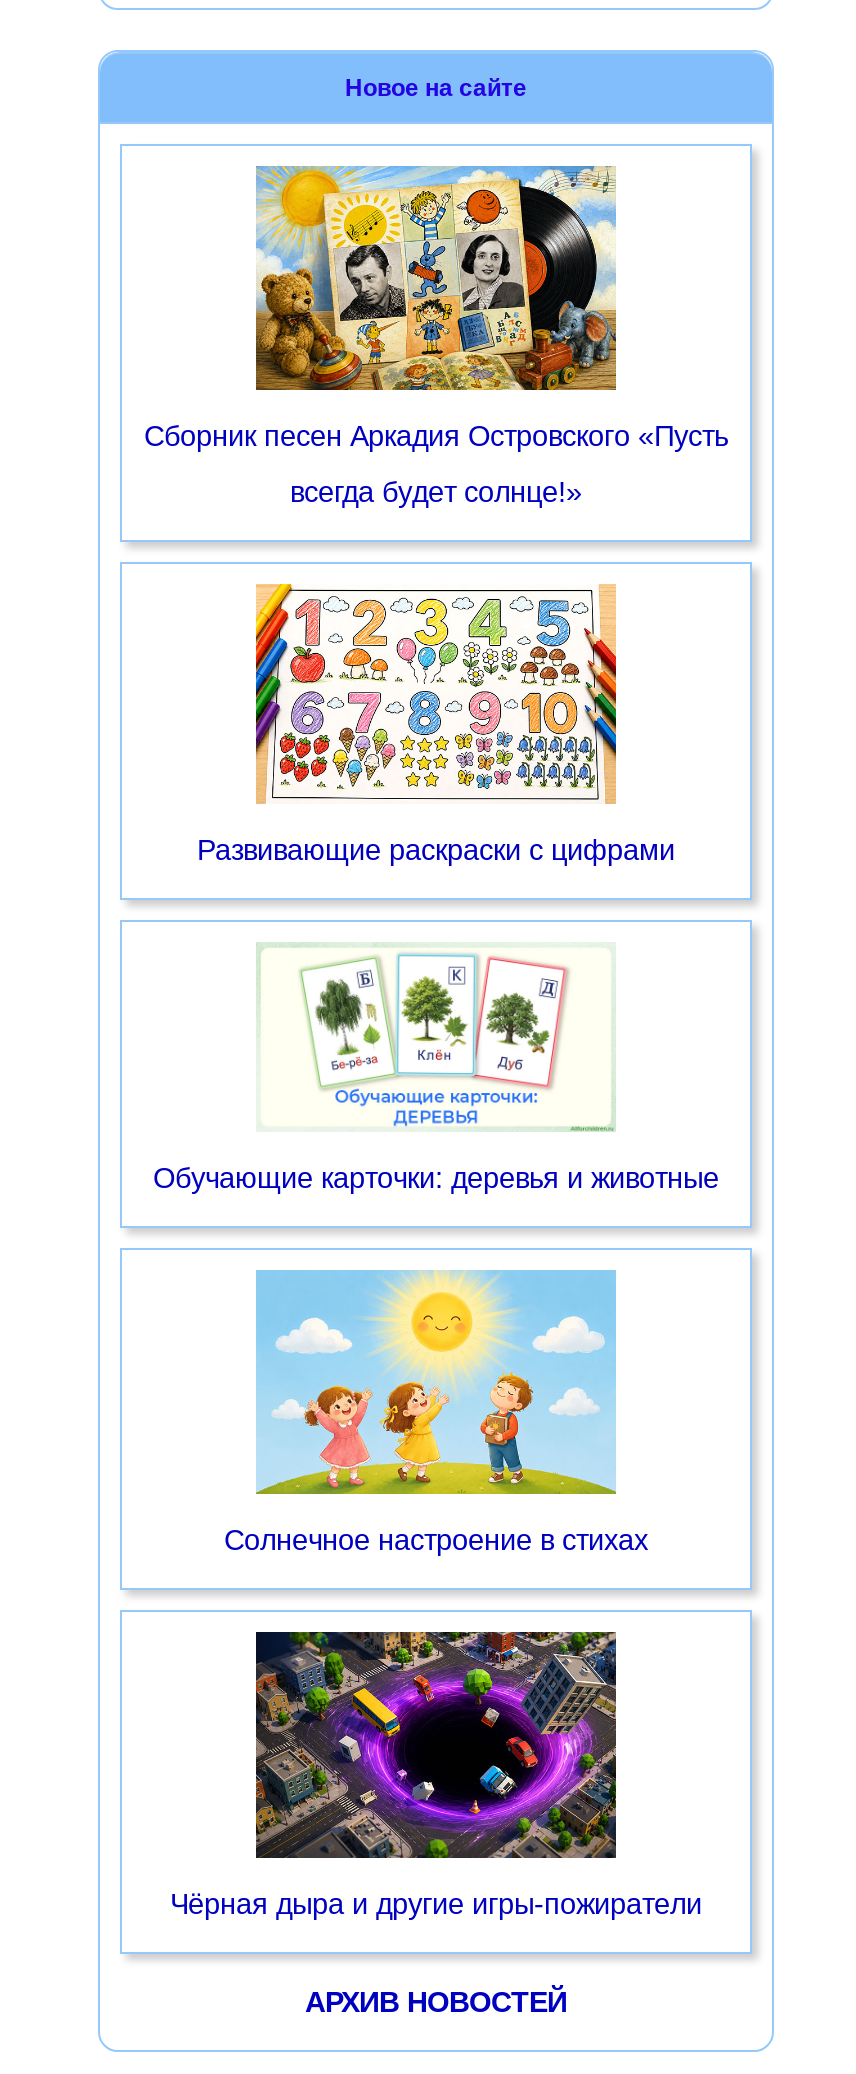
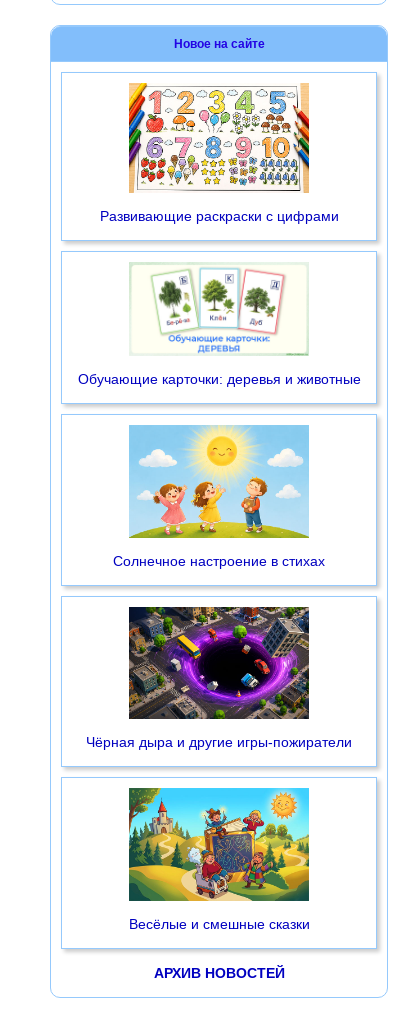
- [image]
- Сборник песен Аркадия Островского «Пусть
- всегда будет солнце!»

moved up: [image] | Развивающие раскраски с цифрами | Обучающие карточки: деревья и животные | Солнечное настроение в стихах | Чёрная дыра и другие игры-пожиратели

+ [image]
+ Весёлые и смешные сказки
